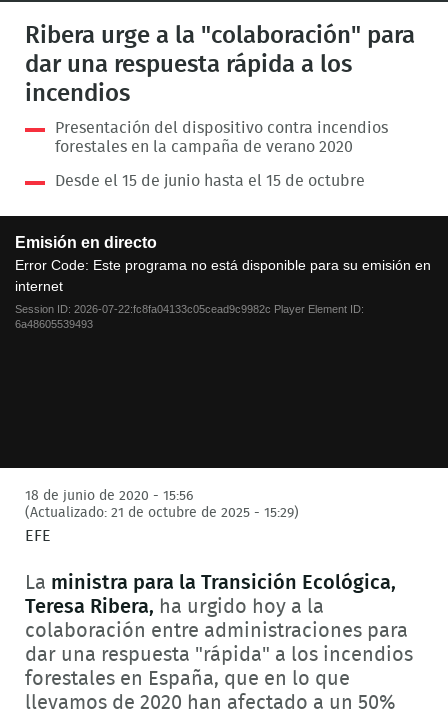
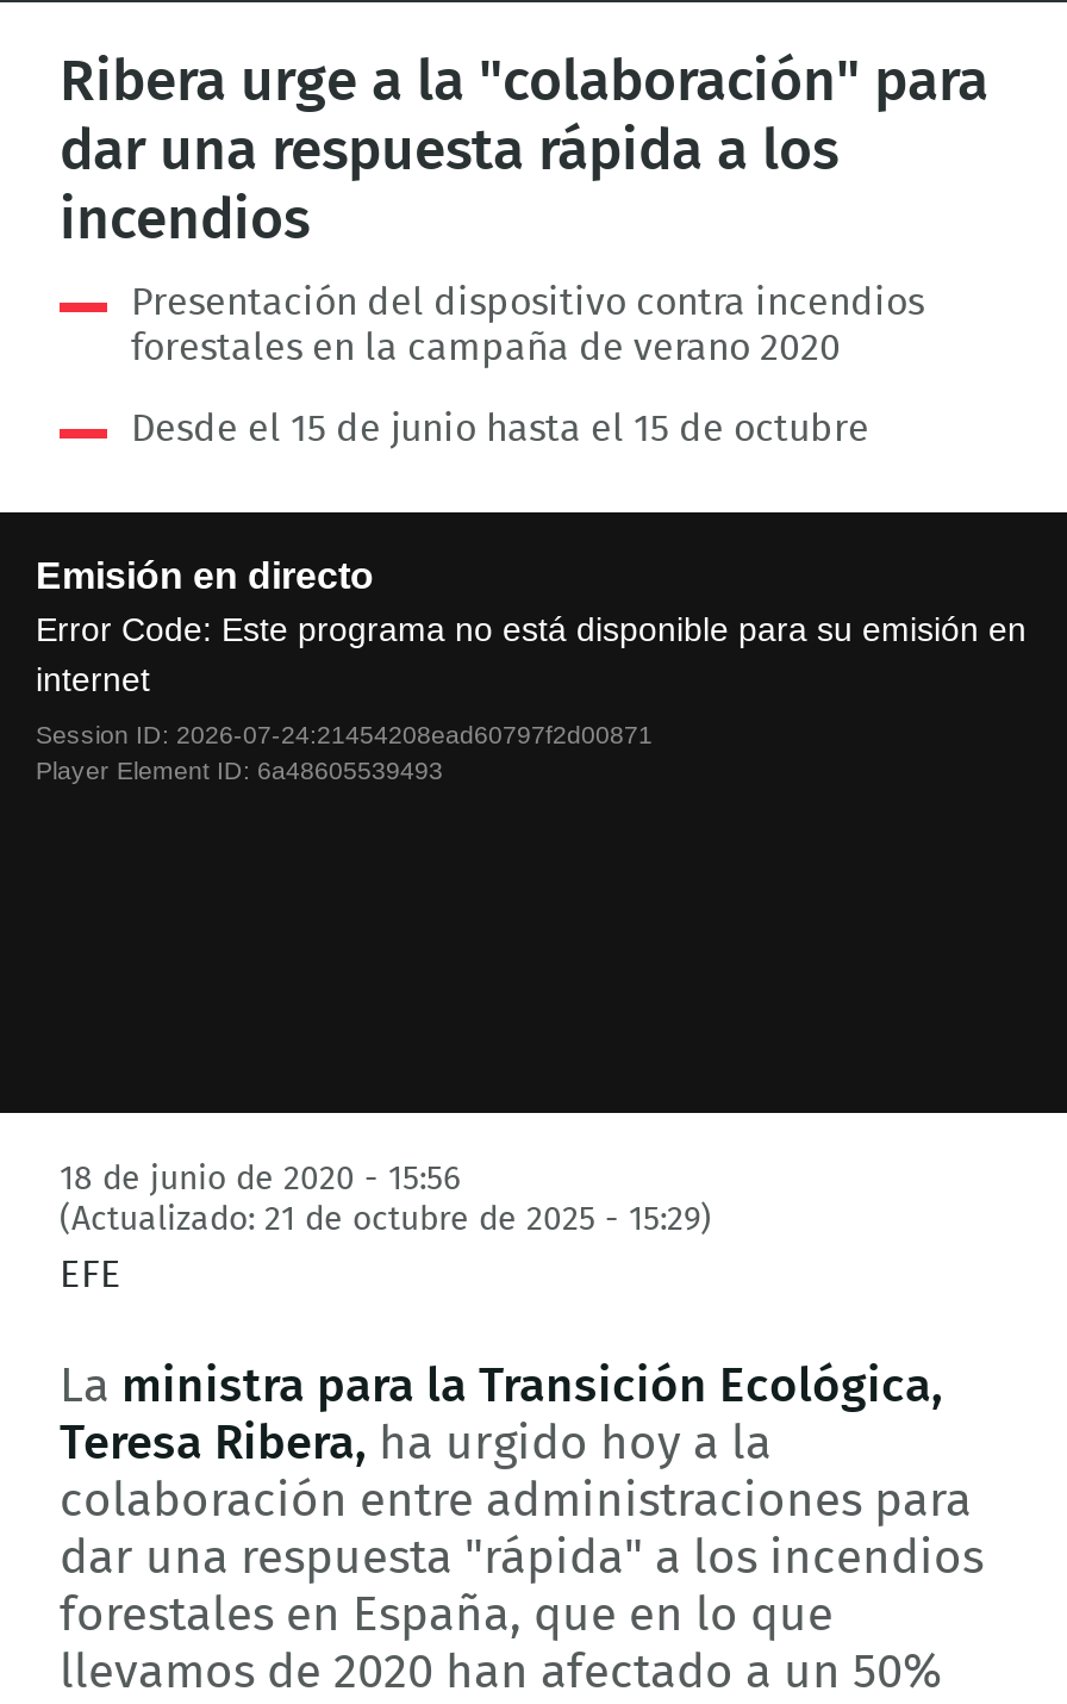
- Session ID: 2026-07-22:fc8fa04133c05cead9c9982c Player Element ID:
- 6a48605539493
+ Session ID: 2026-07-24:21454208ead60797f2d00871
+ Player Element ID: 6a48605539493
